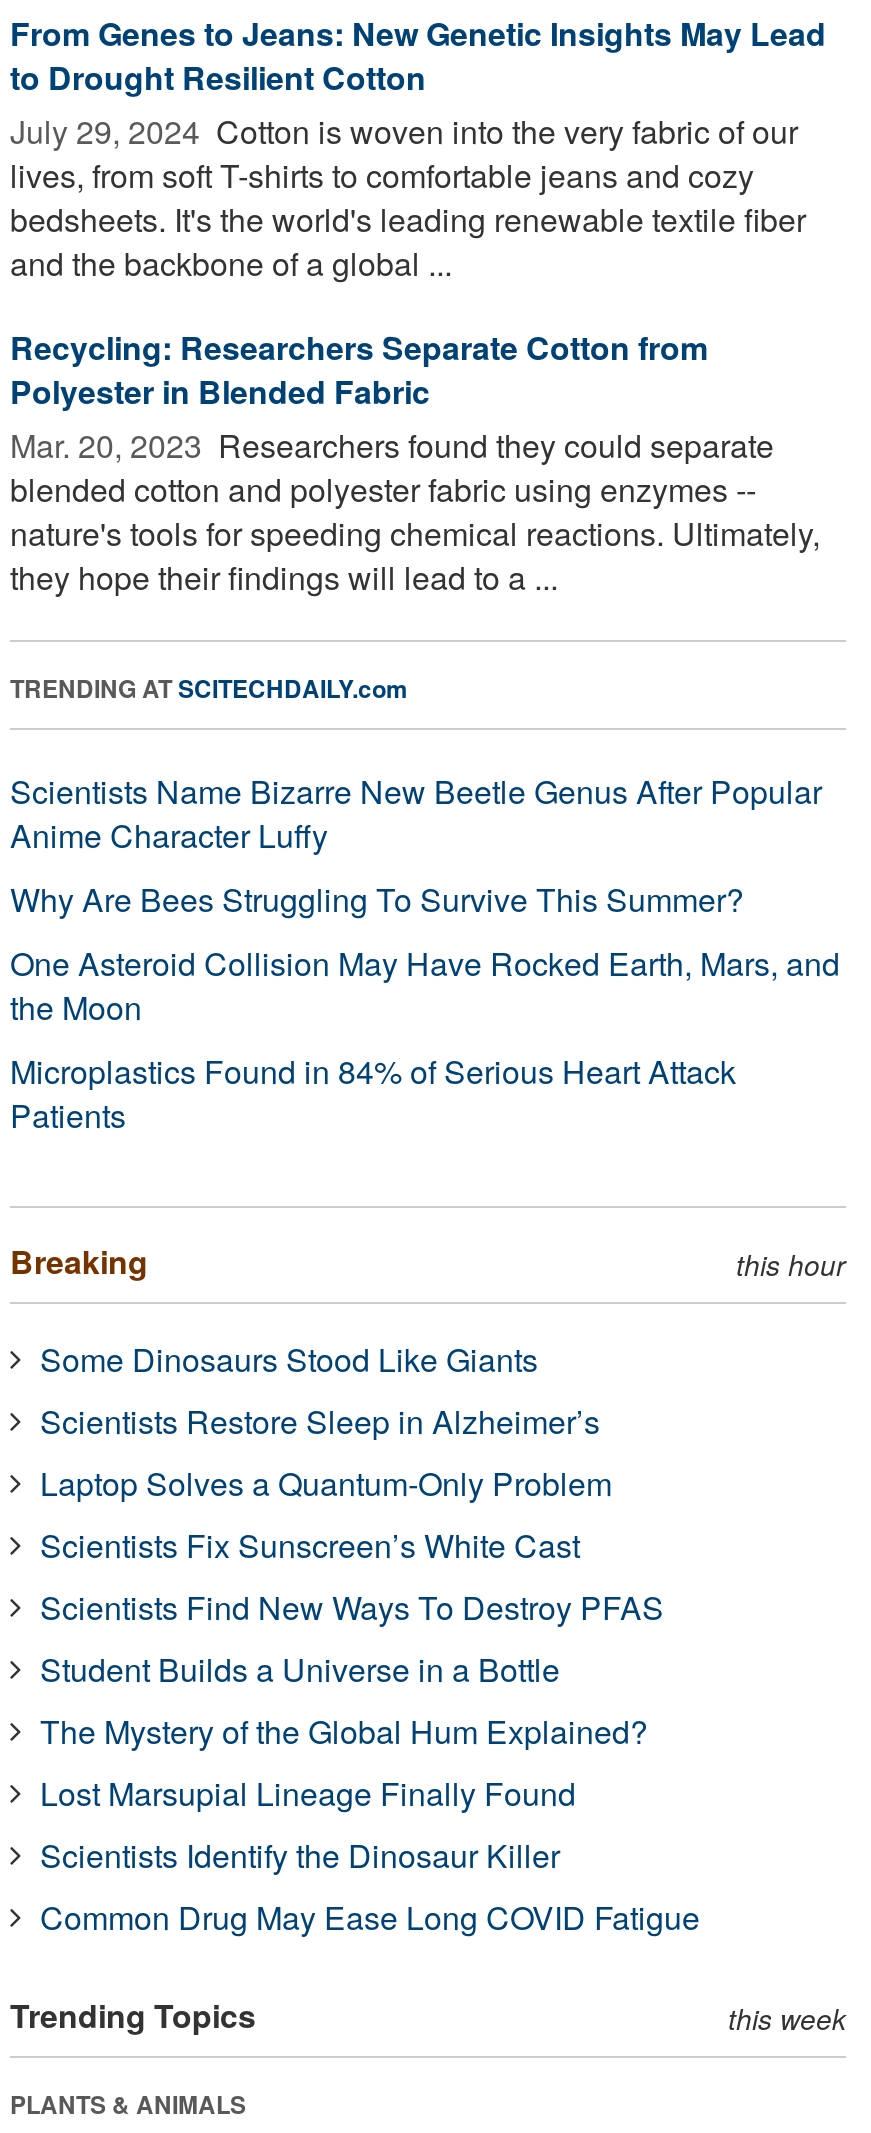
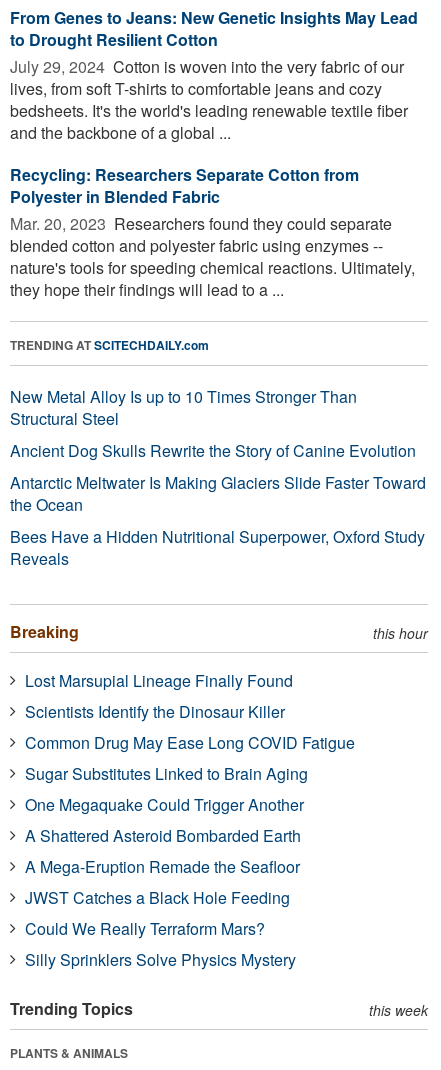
- Scientists Name Bizarre New Beetle Genus After Popular
- Anime Character Luffy
- Why Are Bees Struggling To Survive This Summer?
- One Asteroid Collision May Have Rocked Earth, Mars, and
- the Moon
- Microplastics Found in 84% of Serious Heart Attack
- Patients
+ New Metal Alloy Is up to 10 Times Stronger Than
+ Structural Steel
+ Ancient Dog Skulls Rewrite the Story of Canine Evolution
+ Antarctic Meltwater Is Making Glaciers Slide Faster Toward
+ the Ocean
+ Bees Have a Hidden Nutritional Superpower, Oxford Study
+ Reveals

- Some Dinosaurs Stood Like Giants
- Scientists Restore Sleep in Alzheimer’s
- Laptop Solves a Quantum-Only Problem
- Scientists Fix Sunscreen’s White Cast
- Scientists Find New Ways To Destroy PFAS
- Student Builds a Universe in a Bottle
- The Mystery of the Global Hum Explained?

moved up: Lost Marsupial Lineage Finally Found | Scientists Identify the Dinosaur Killer | Common Drug May Ease Long COVID Fatigue

+ Sugar Substitutes Linked to Brain Aging
+ One Megaquake Could Trigger Another
+ A Shattered Asteroid Bombarded Earth
+ A Mega-Eruption Remade the Seafloor
+ JWST Catches a Black Hole Feeding
+ Could We Really Terraform Mars?
+ Silly Sprinklers Solve Physics Mystery
